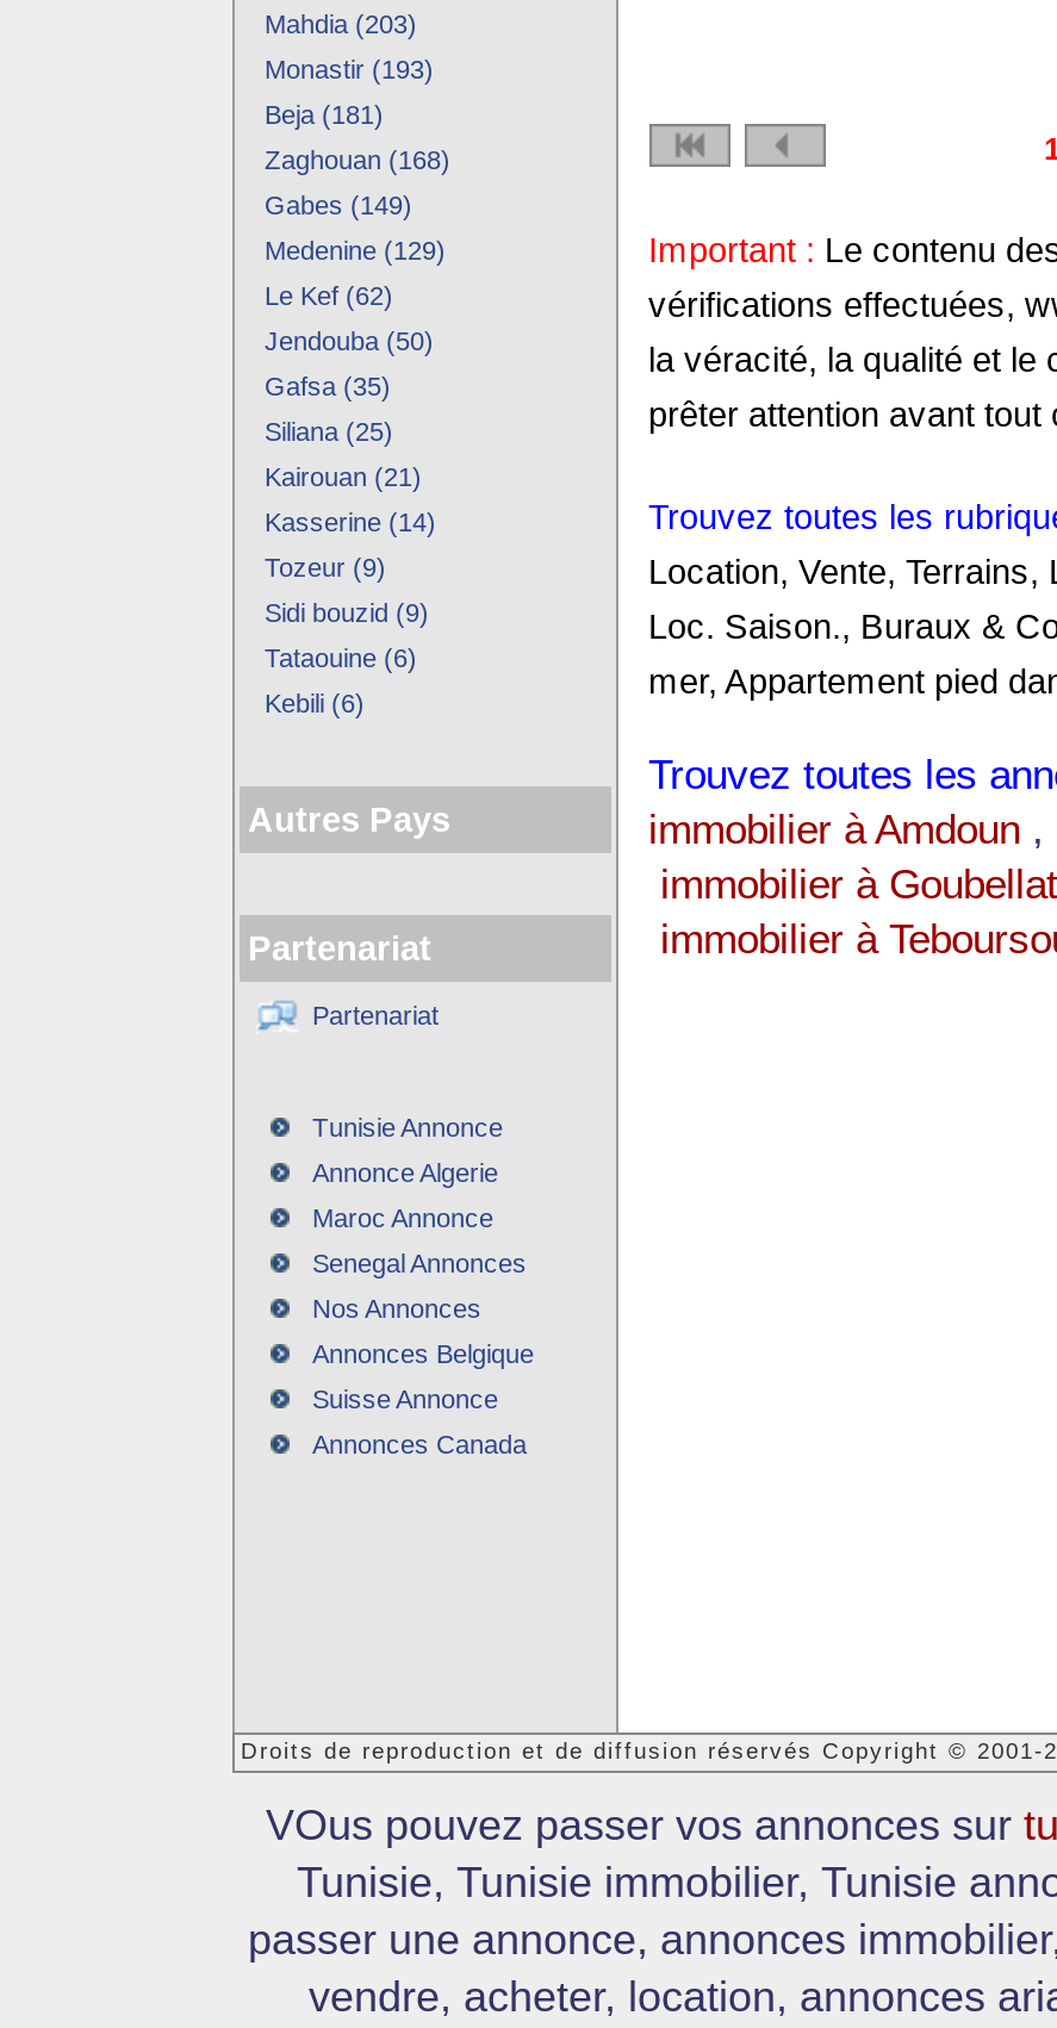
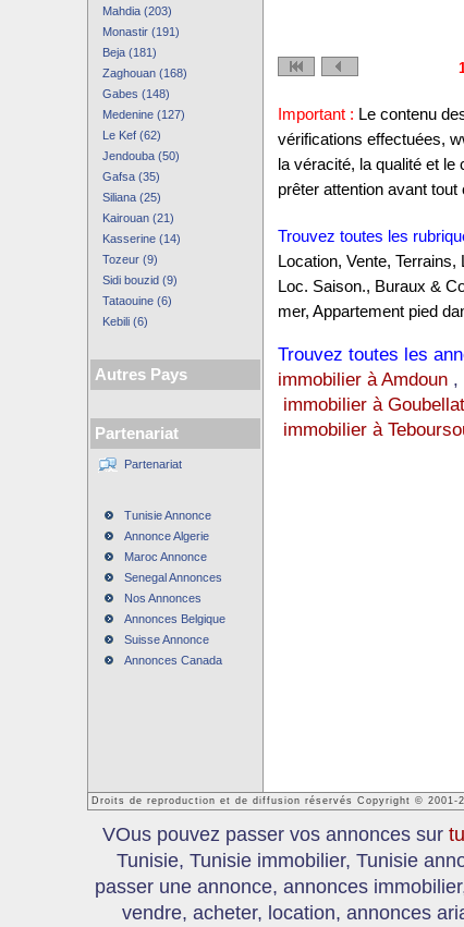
- Monastir (193)
+ Monastir (191)

- Gabes (149)
+ Gabes (148)

- Medenine (129)
+ Medenine (127)
